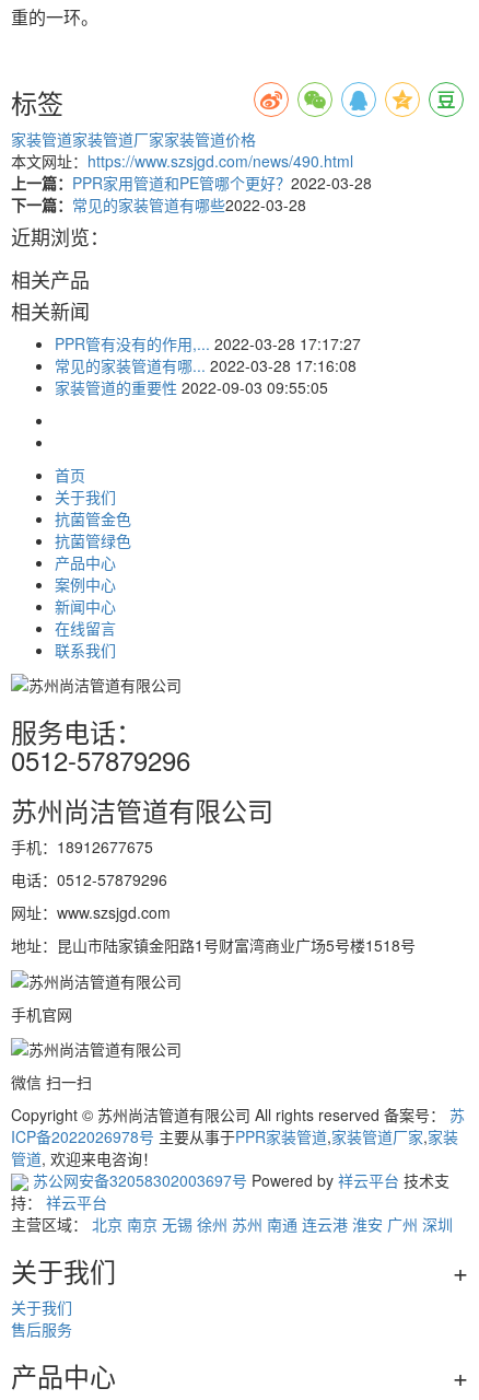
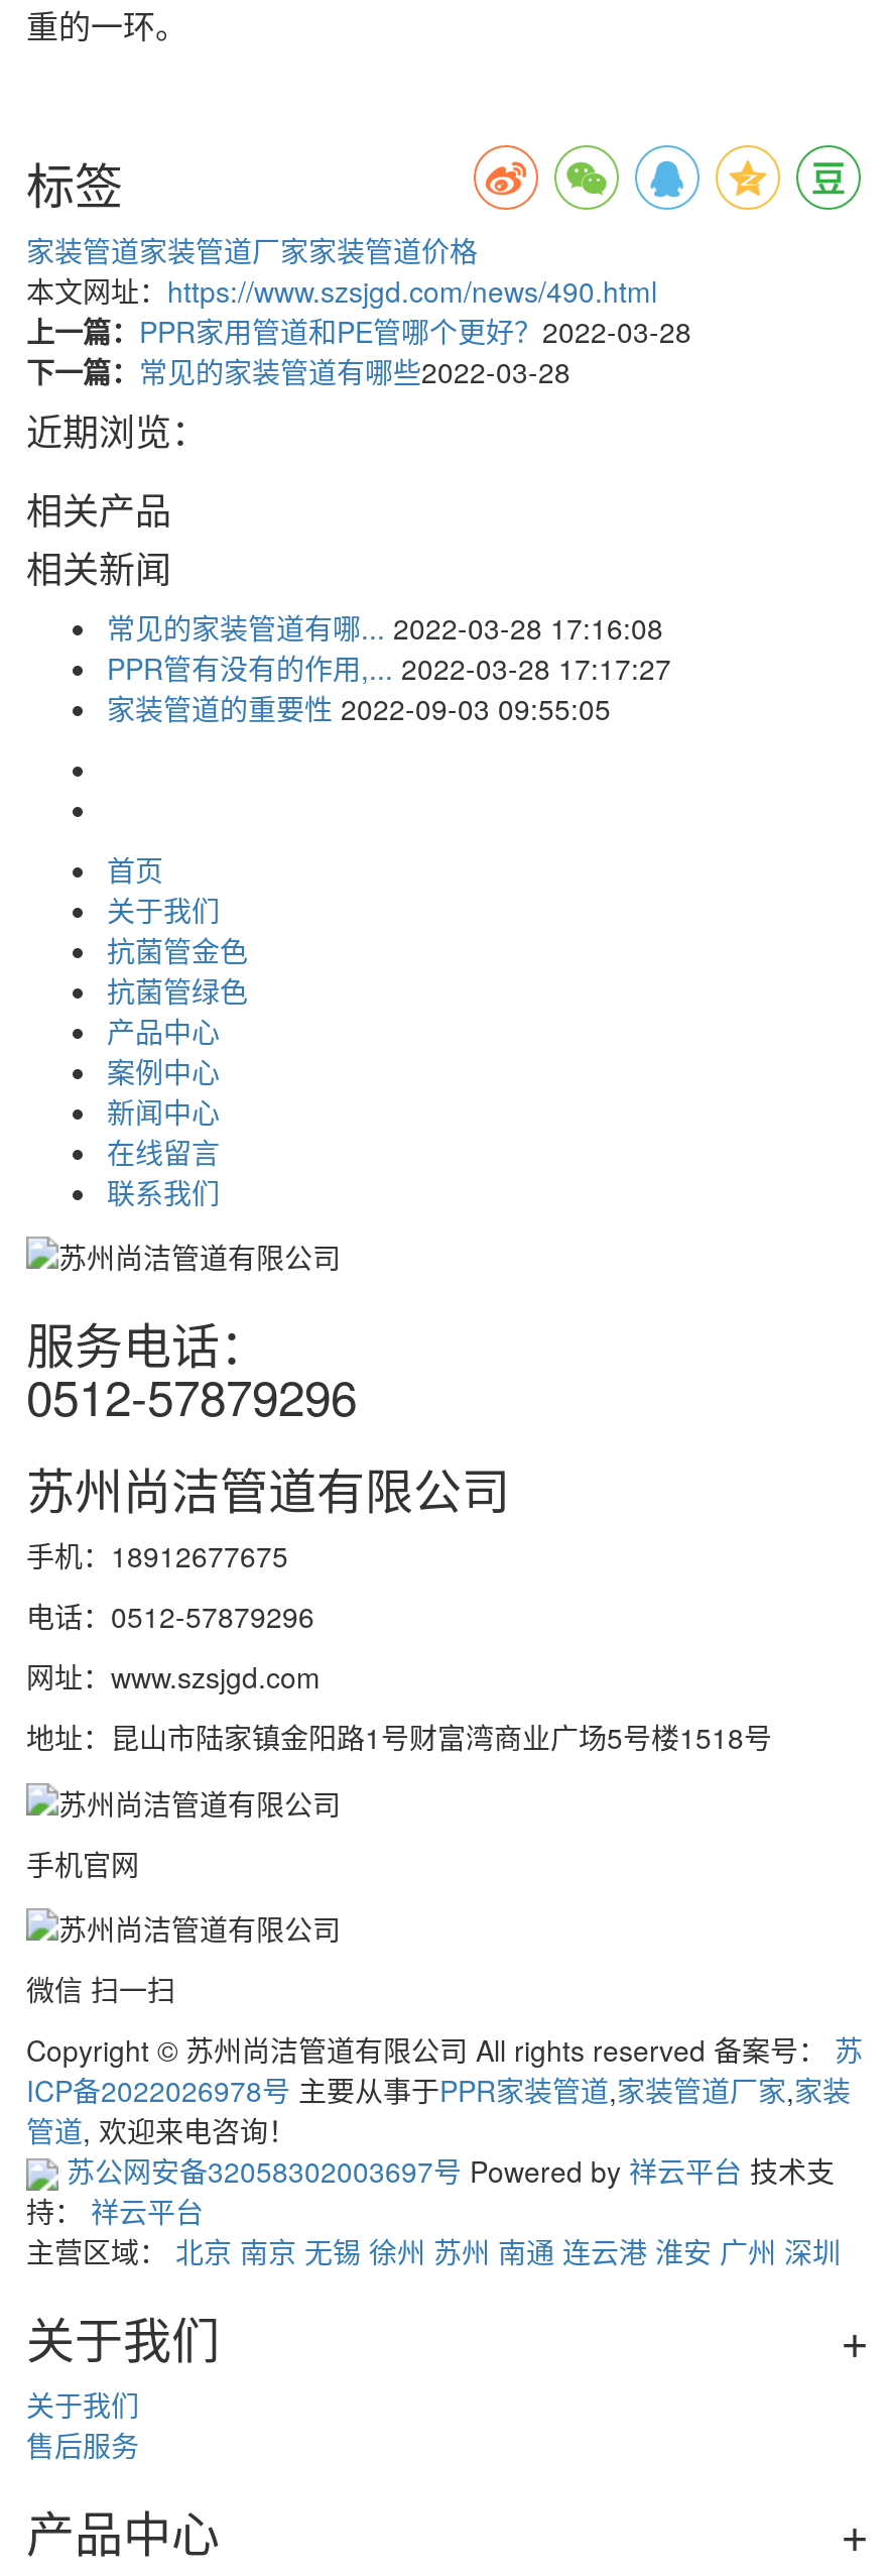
moved down: PPR管有没有的作用,... 2022-03-28 17:17:27

moved up: 常见的家装管道有哪... 2022-03-28 17:16:08
